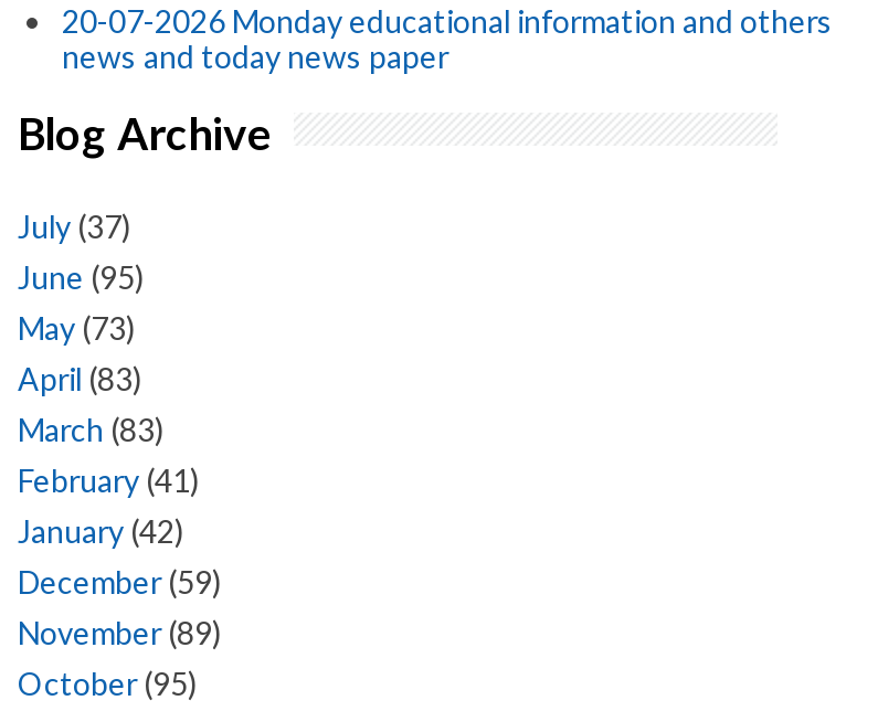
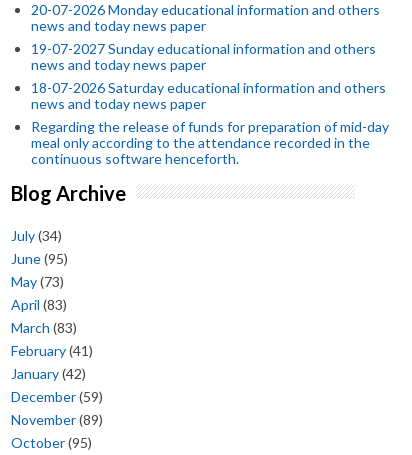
+ 19-07-2027 Sunday educational information and others
+ news and today news paper
+ 18-07-2026 Saturday educational information and others
+ news and today news paper
+ Regarding the release of funds for preparation of mid-day
+ meal only according to the attendance recorded in the
+ continuous software henceforth.

- July (37)
+ July (34)
